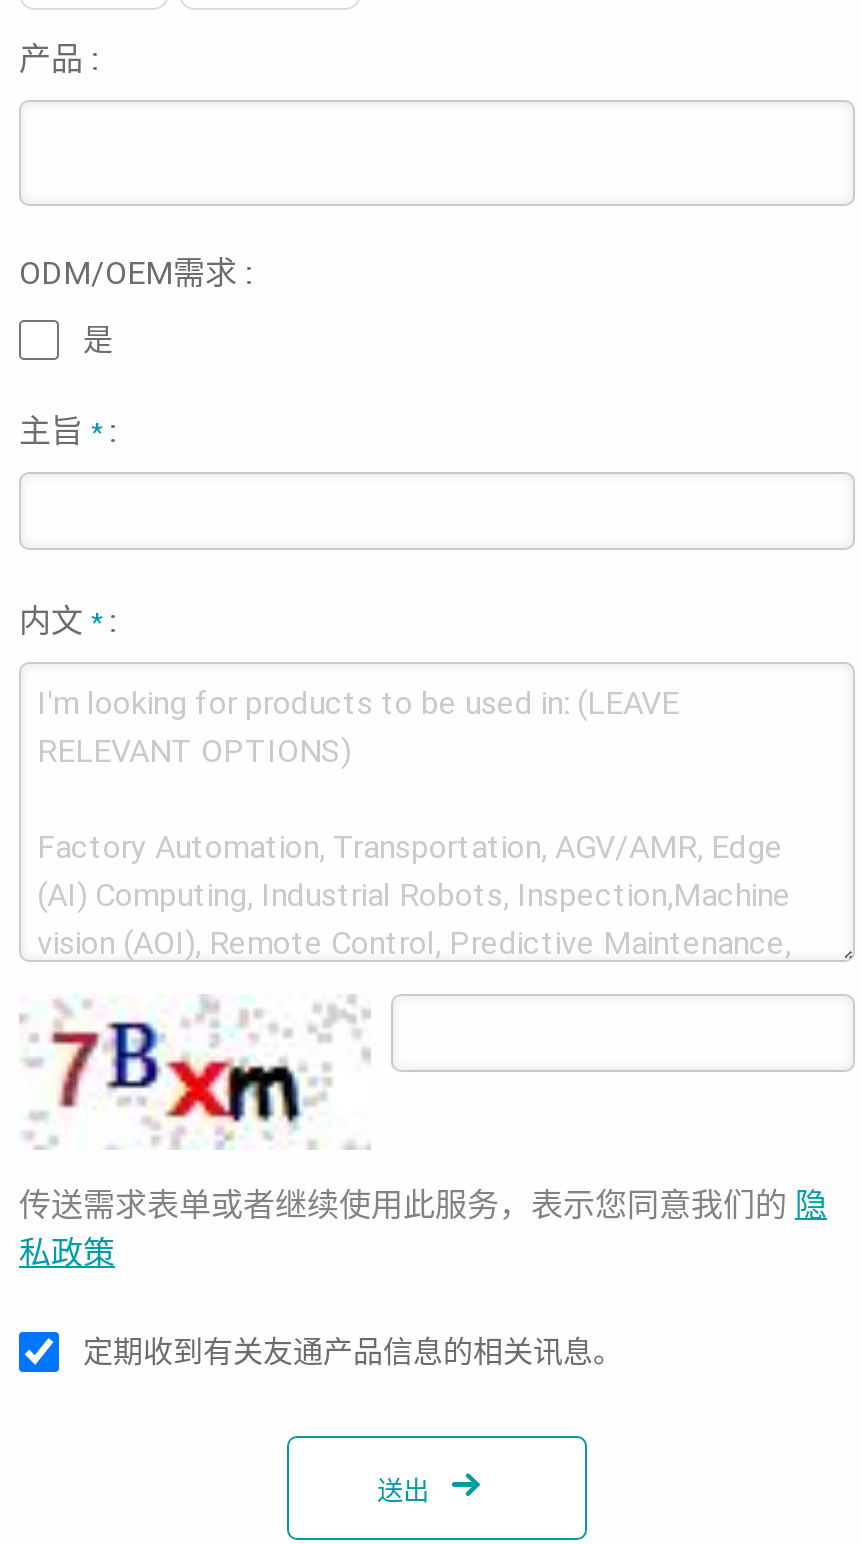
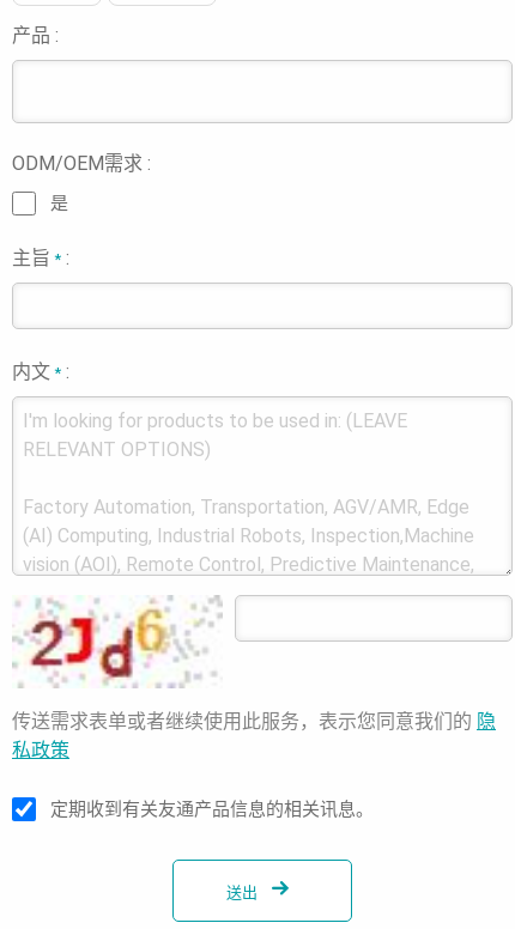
- [image]
+ [image]
